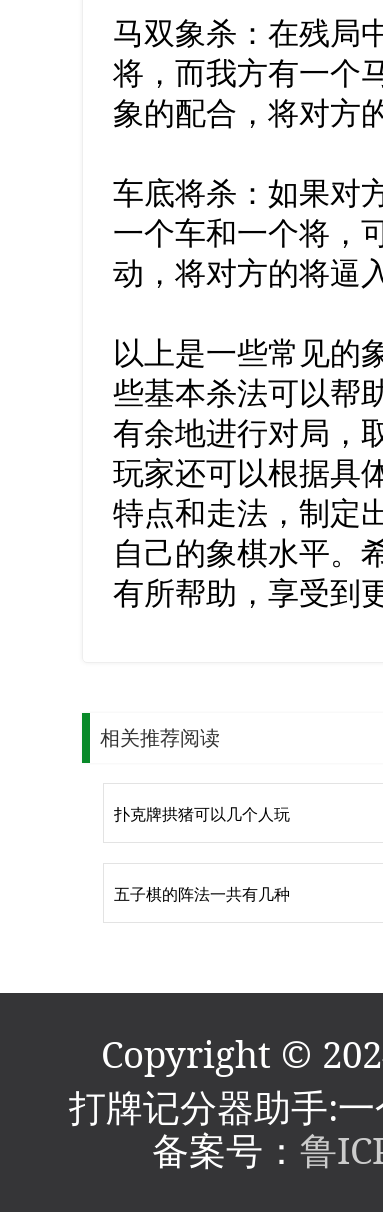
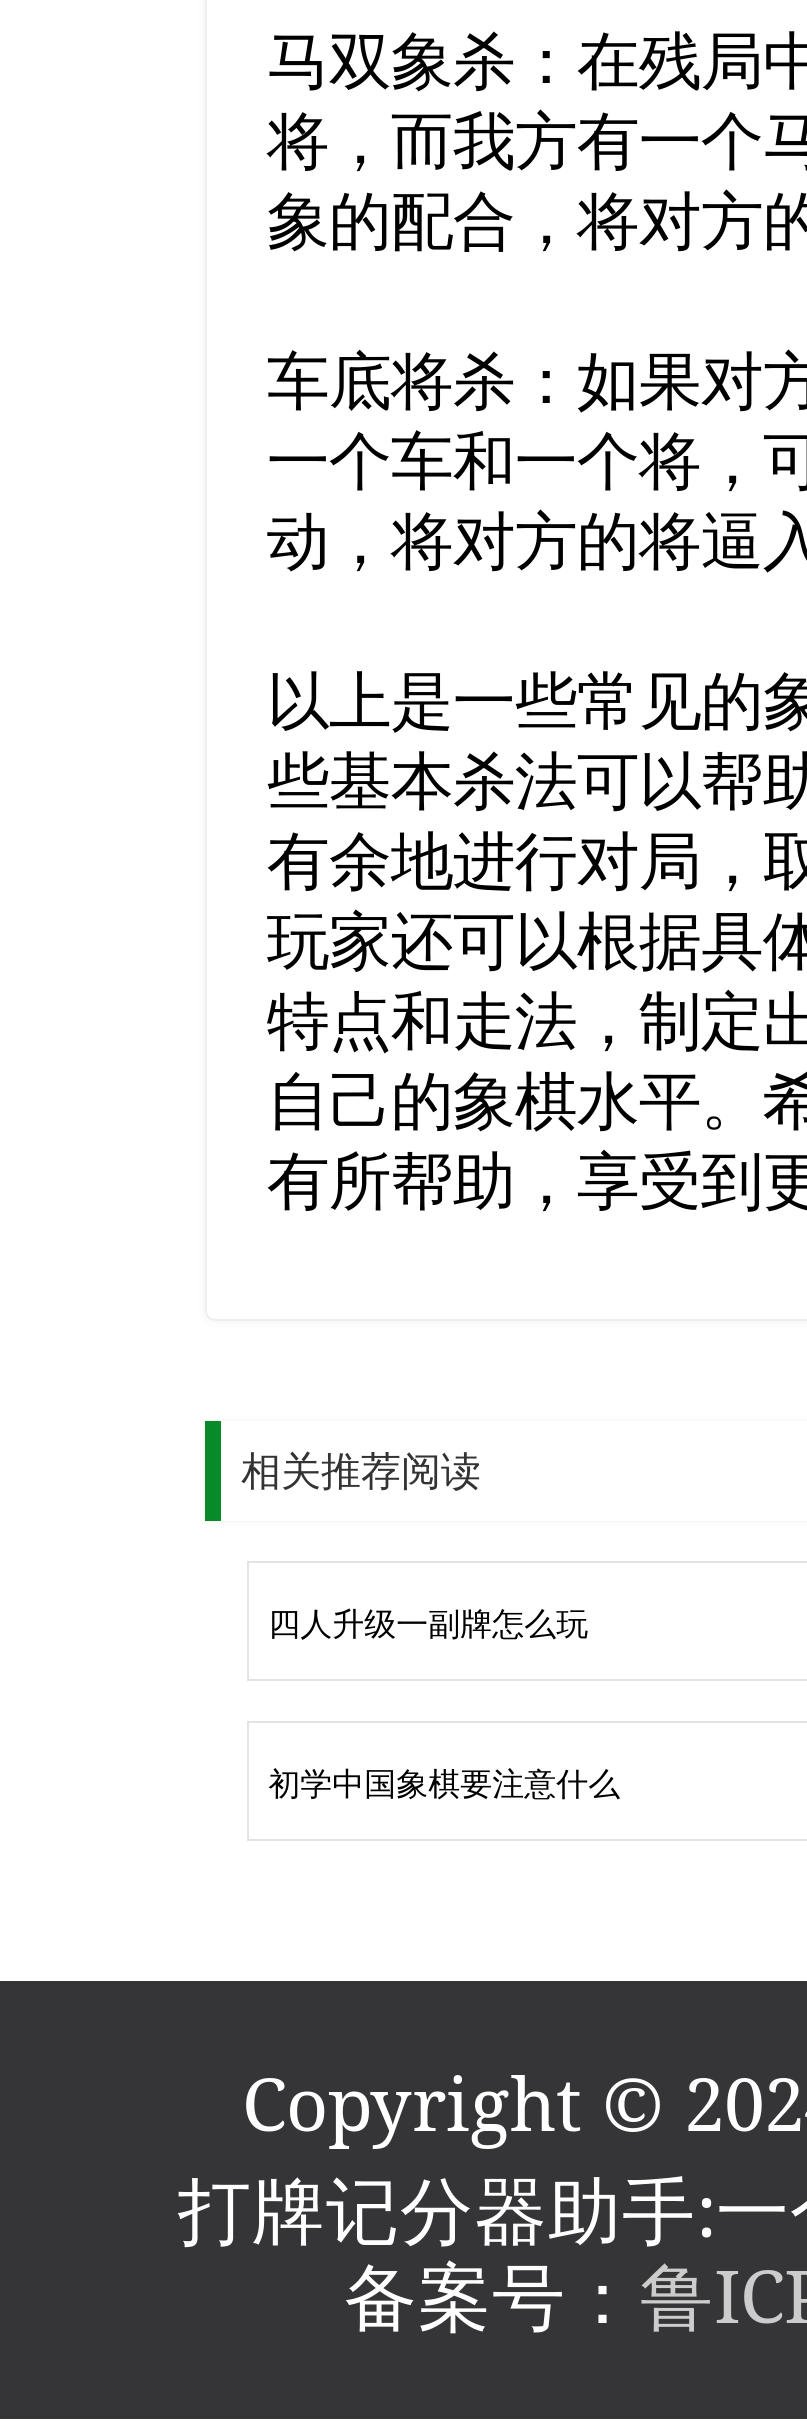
- 扑克牌拱猪可以几个人玩
+ 四人升级一副牌怎么玩

- 五子棋的阵法一共有几种
+ 初学中国象棋要注意什么
